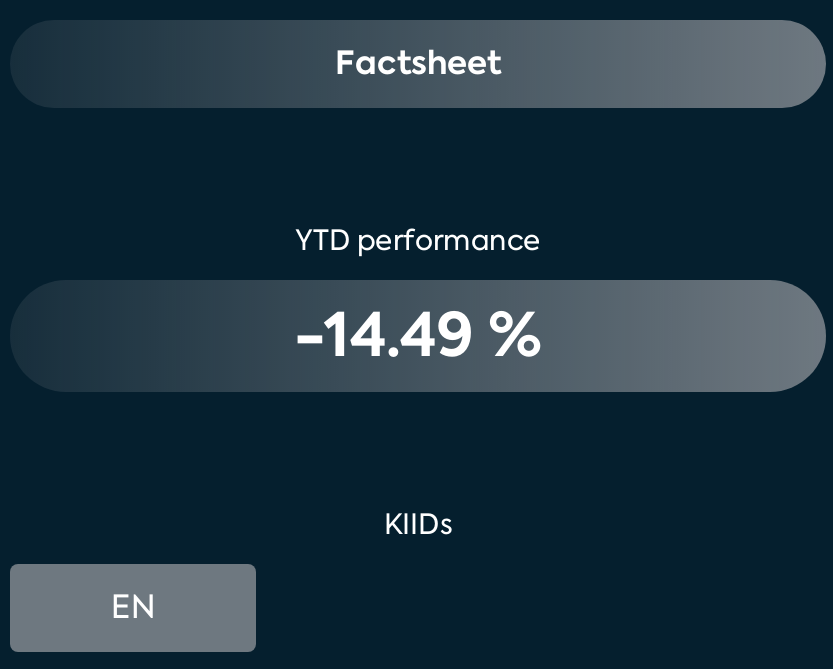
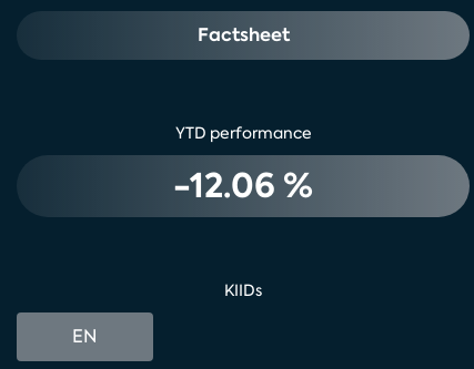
- -14.49 %
+ -12.06 %
